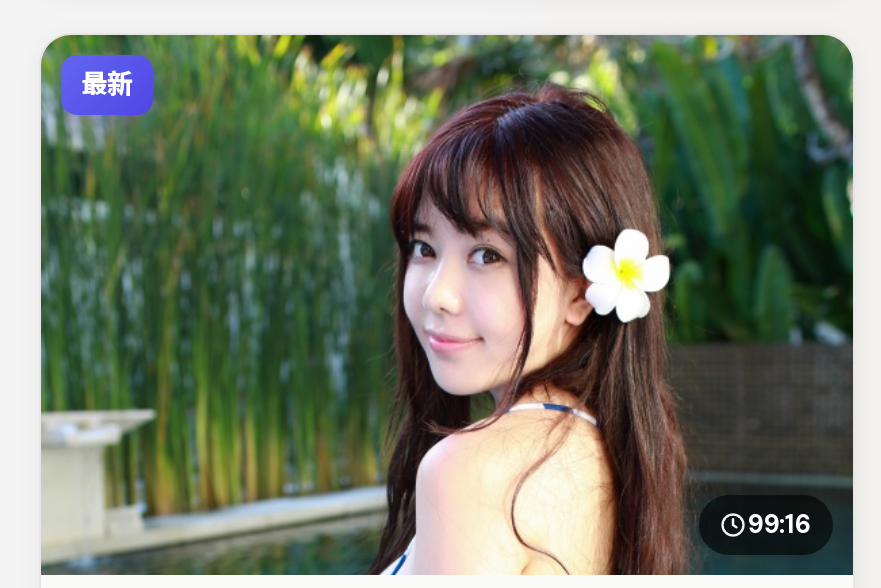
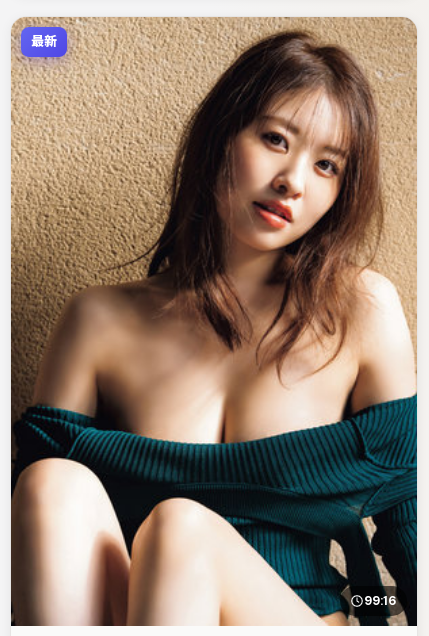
- [image]
+ [image]
